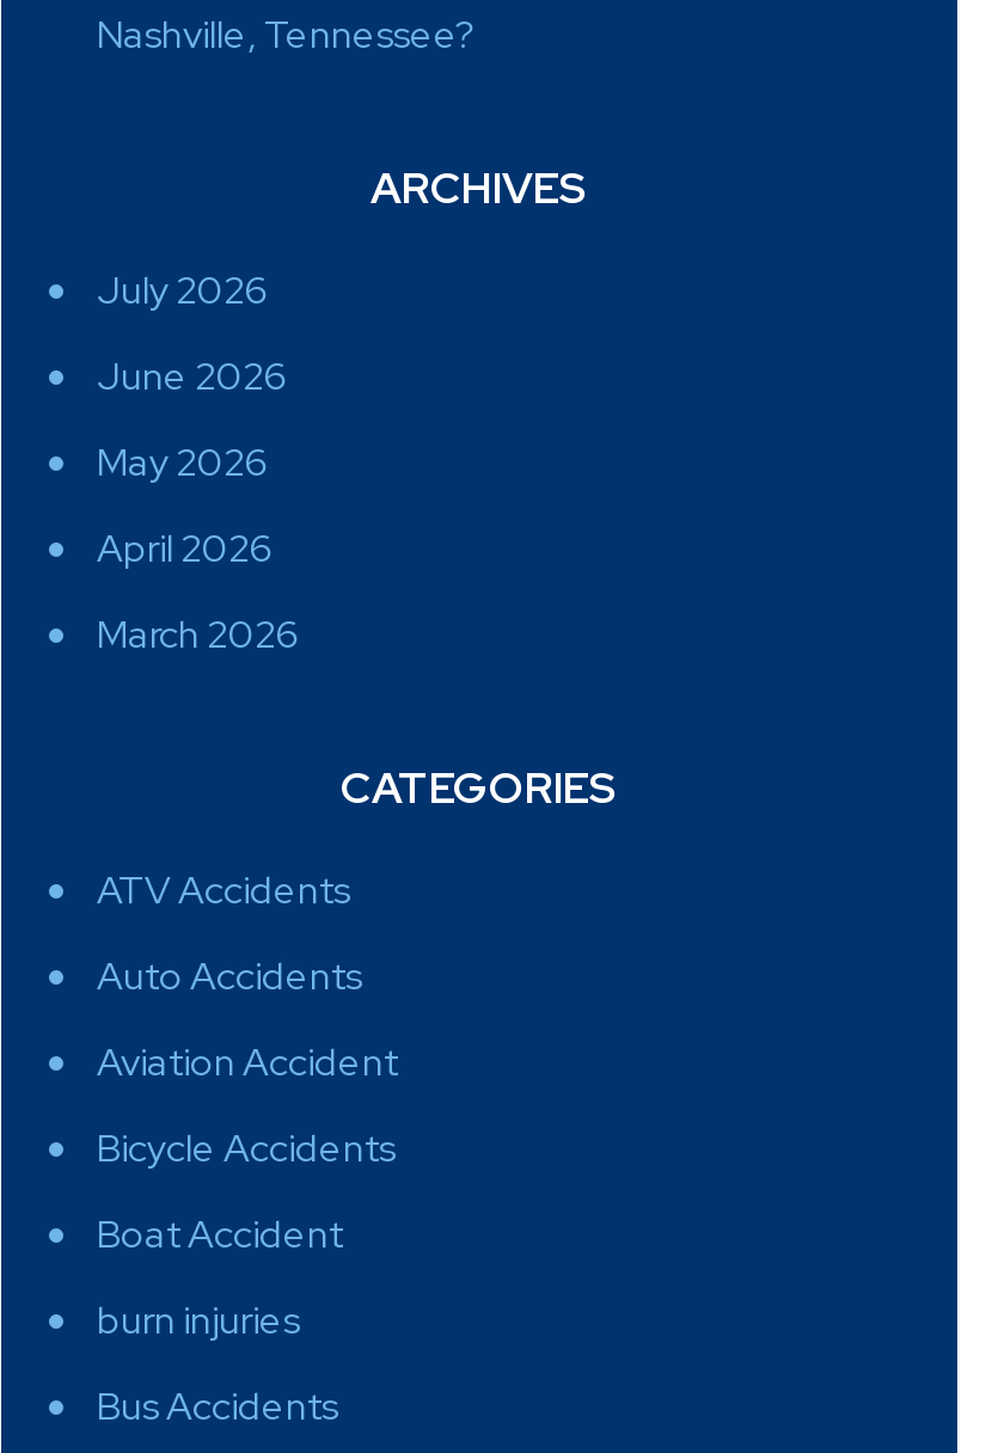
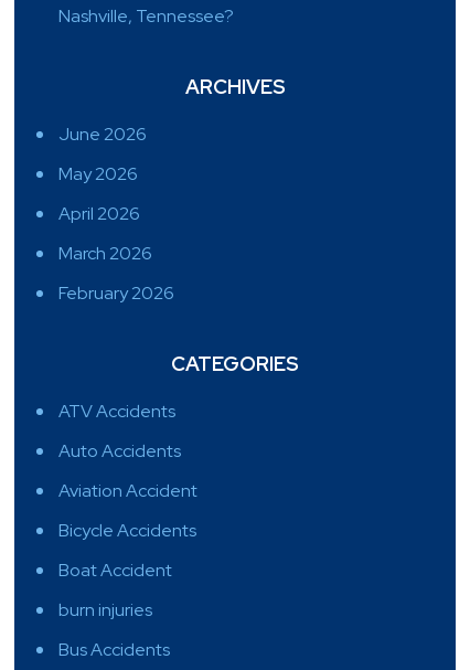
- July 2026

moved up: June 2026 | May 2026 | April 2026 | March 2026

+ February 2026
